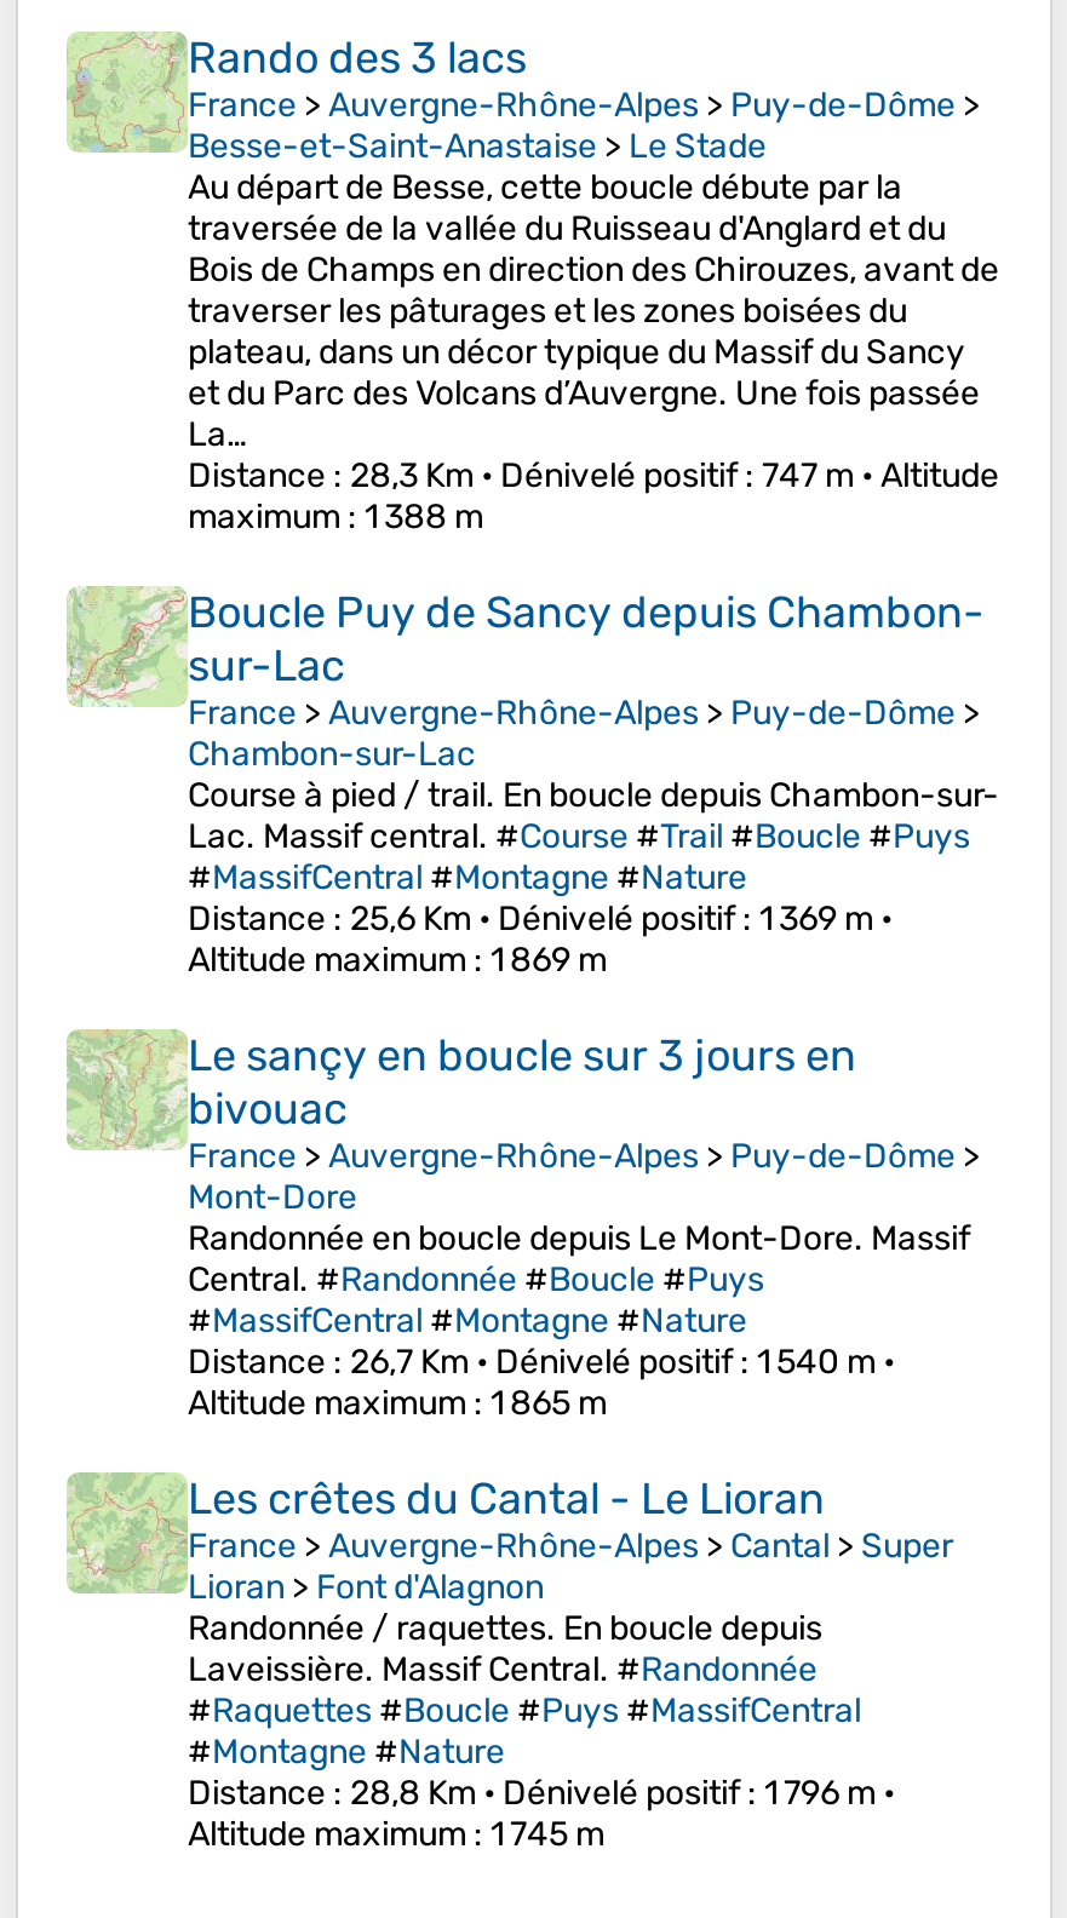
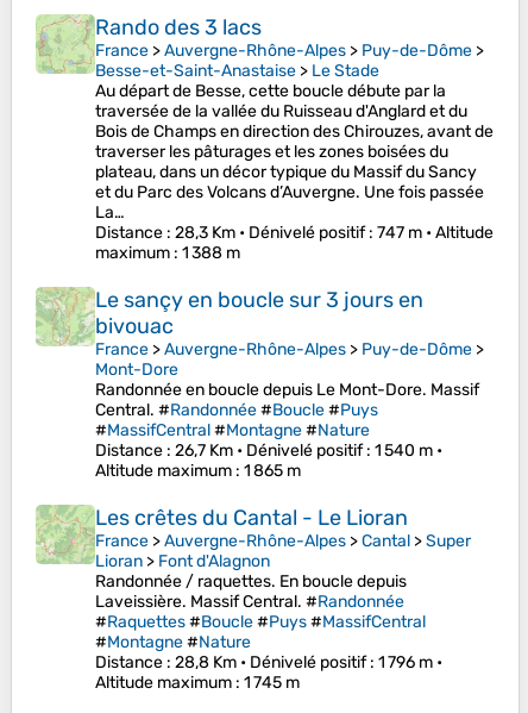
- [image]
- Boucle Puy de Sancy depuis Chambon-
- sur-Lac
- France > Auvergne-Rhône-Alpes > Puy-de-Dôme >
- Chambon-sur-Lac
- Course à pied / trail. En boucle depuis Chambon-sur-
- Lac. Massif central. #Course #Trail #Boucle #Puys
- #MassifCentral #Montagne #Nature
- Distance: 25,6 Km • Dénivelé positif: 1 369 m •
- Altitude maximum: 1 869 m
